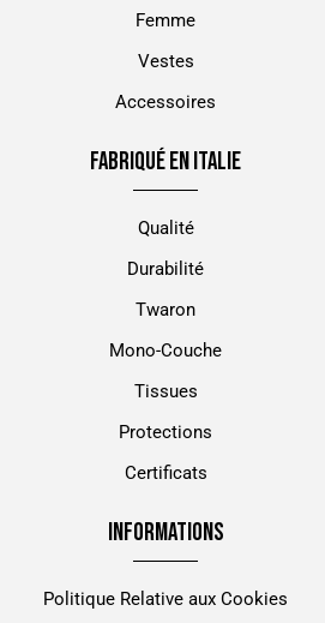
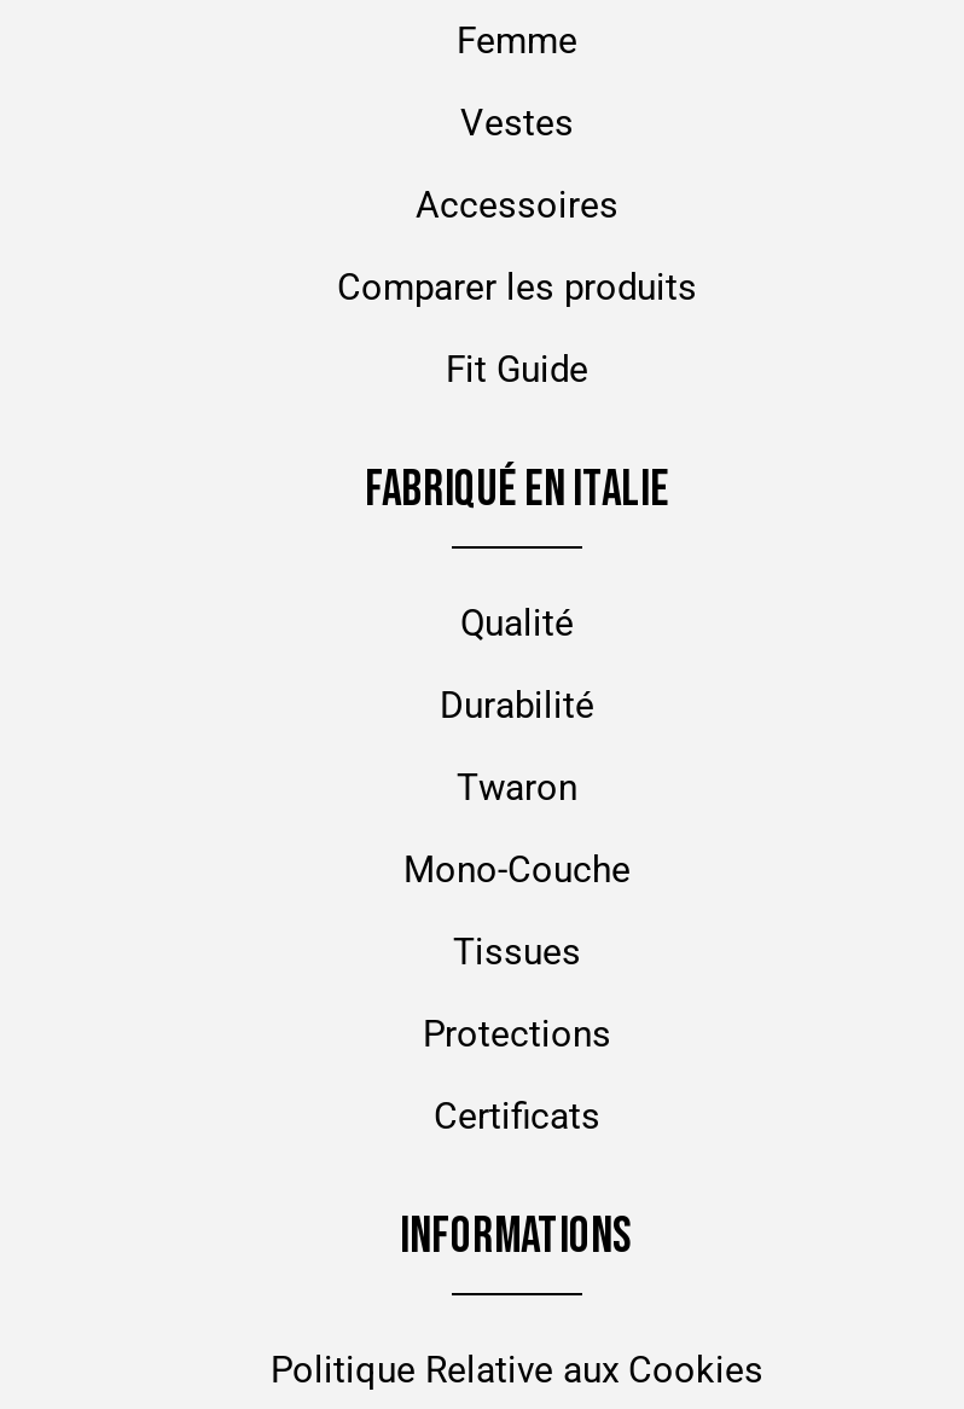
+ Comparer les produits
+ Fit Guide
